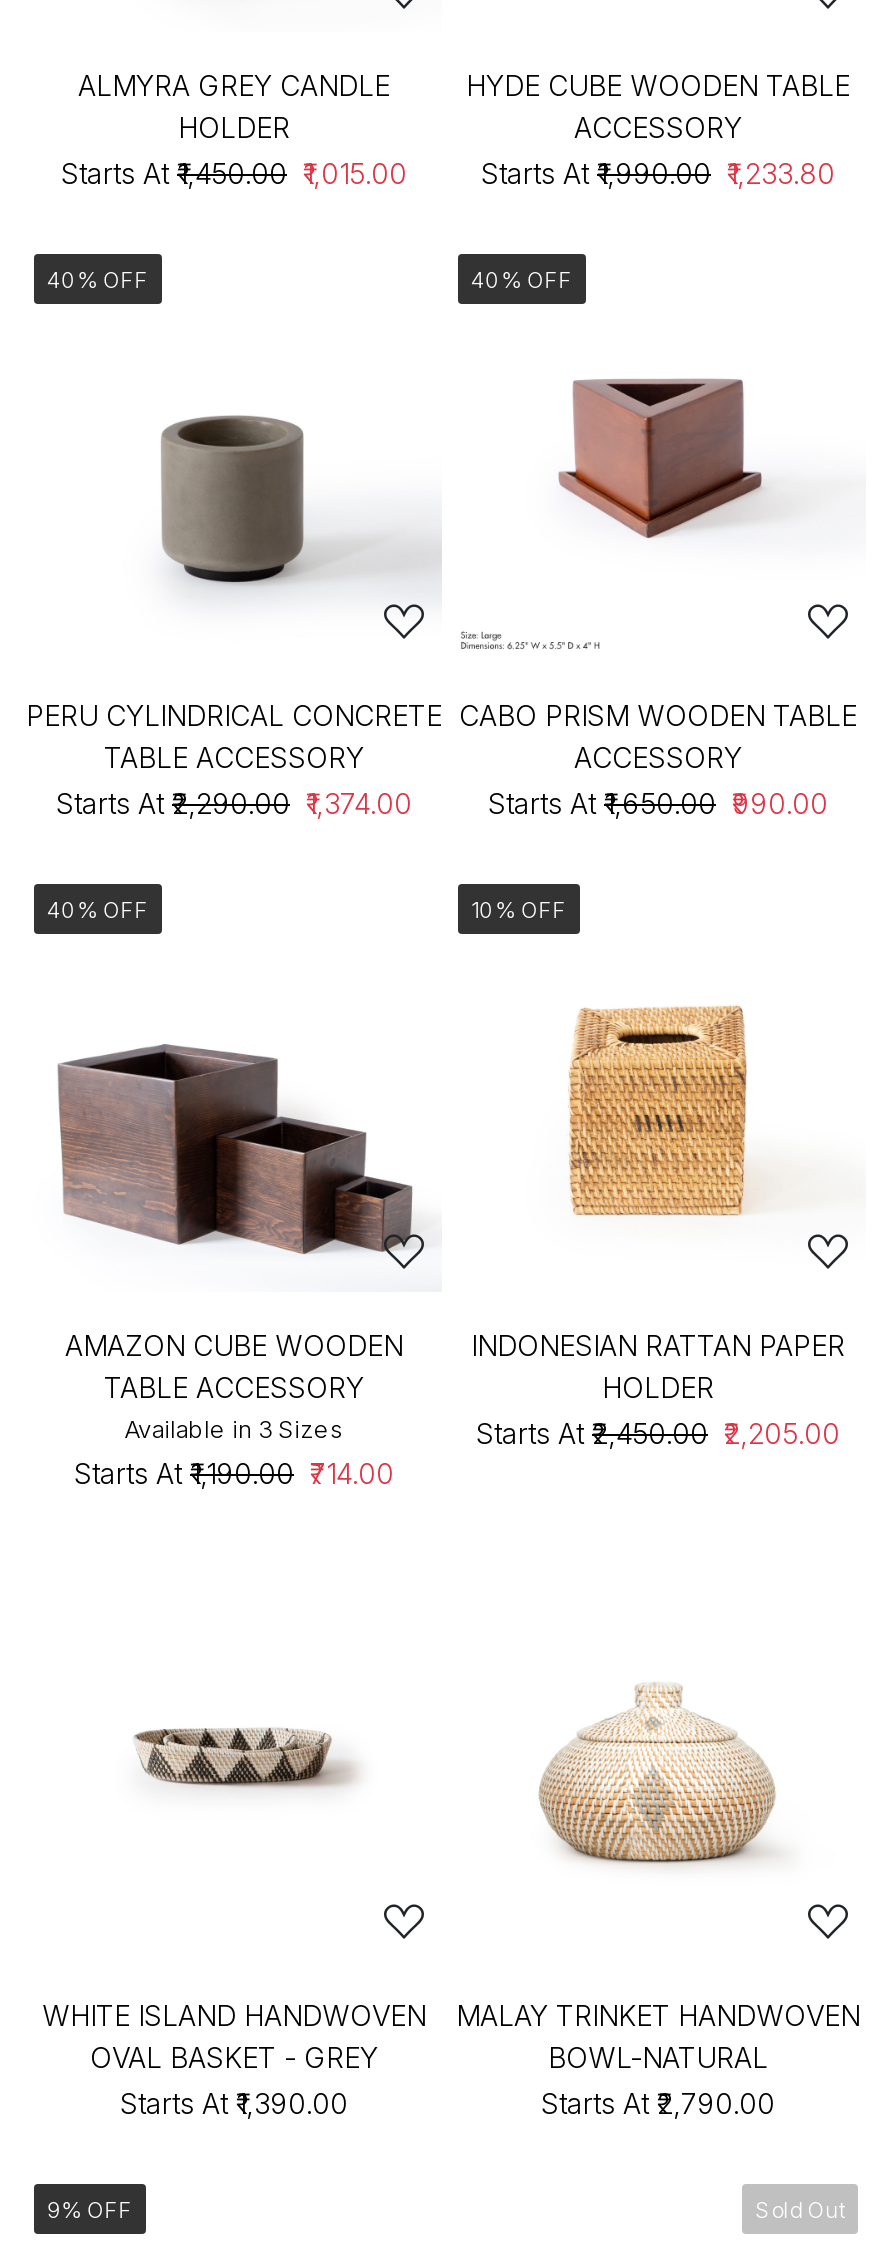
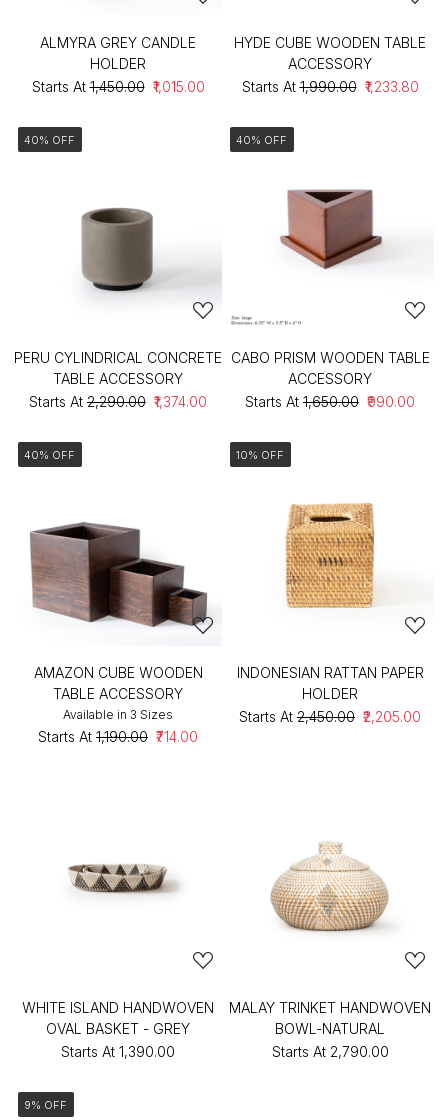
- Sold Out
